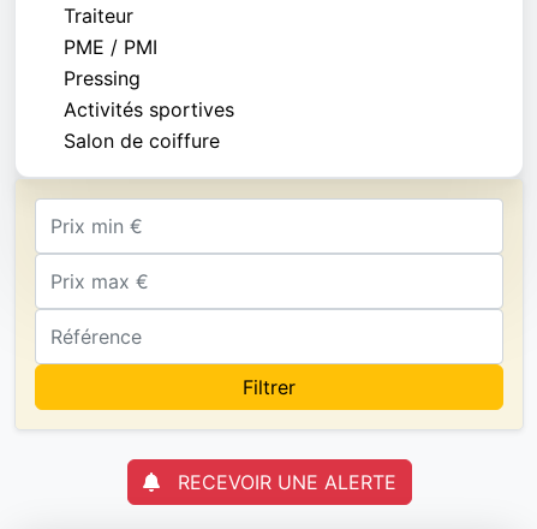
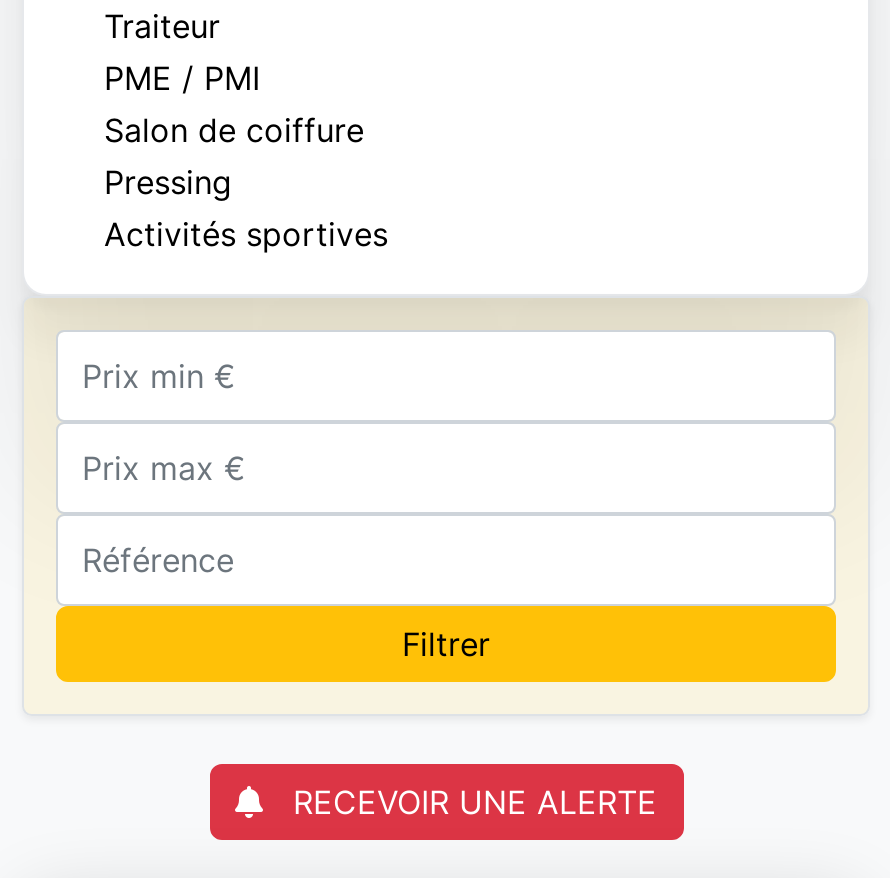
moved down: Pressing | Activités sportives

moved up: Salon de coiffure
